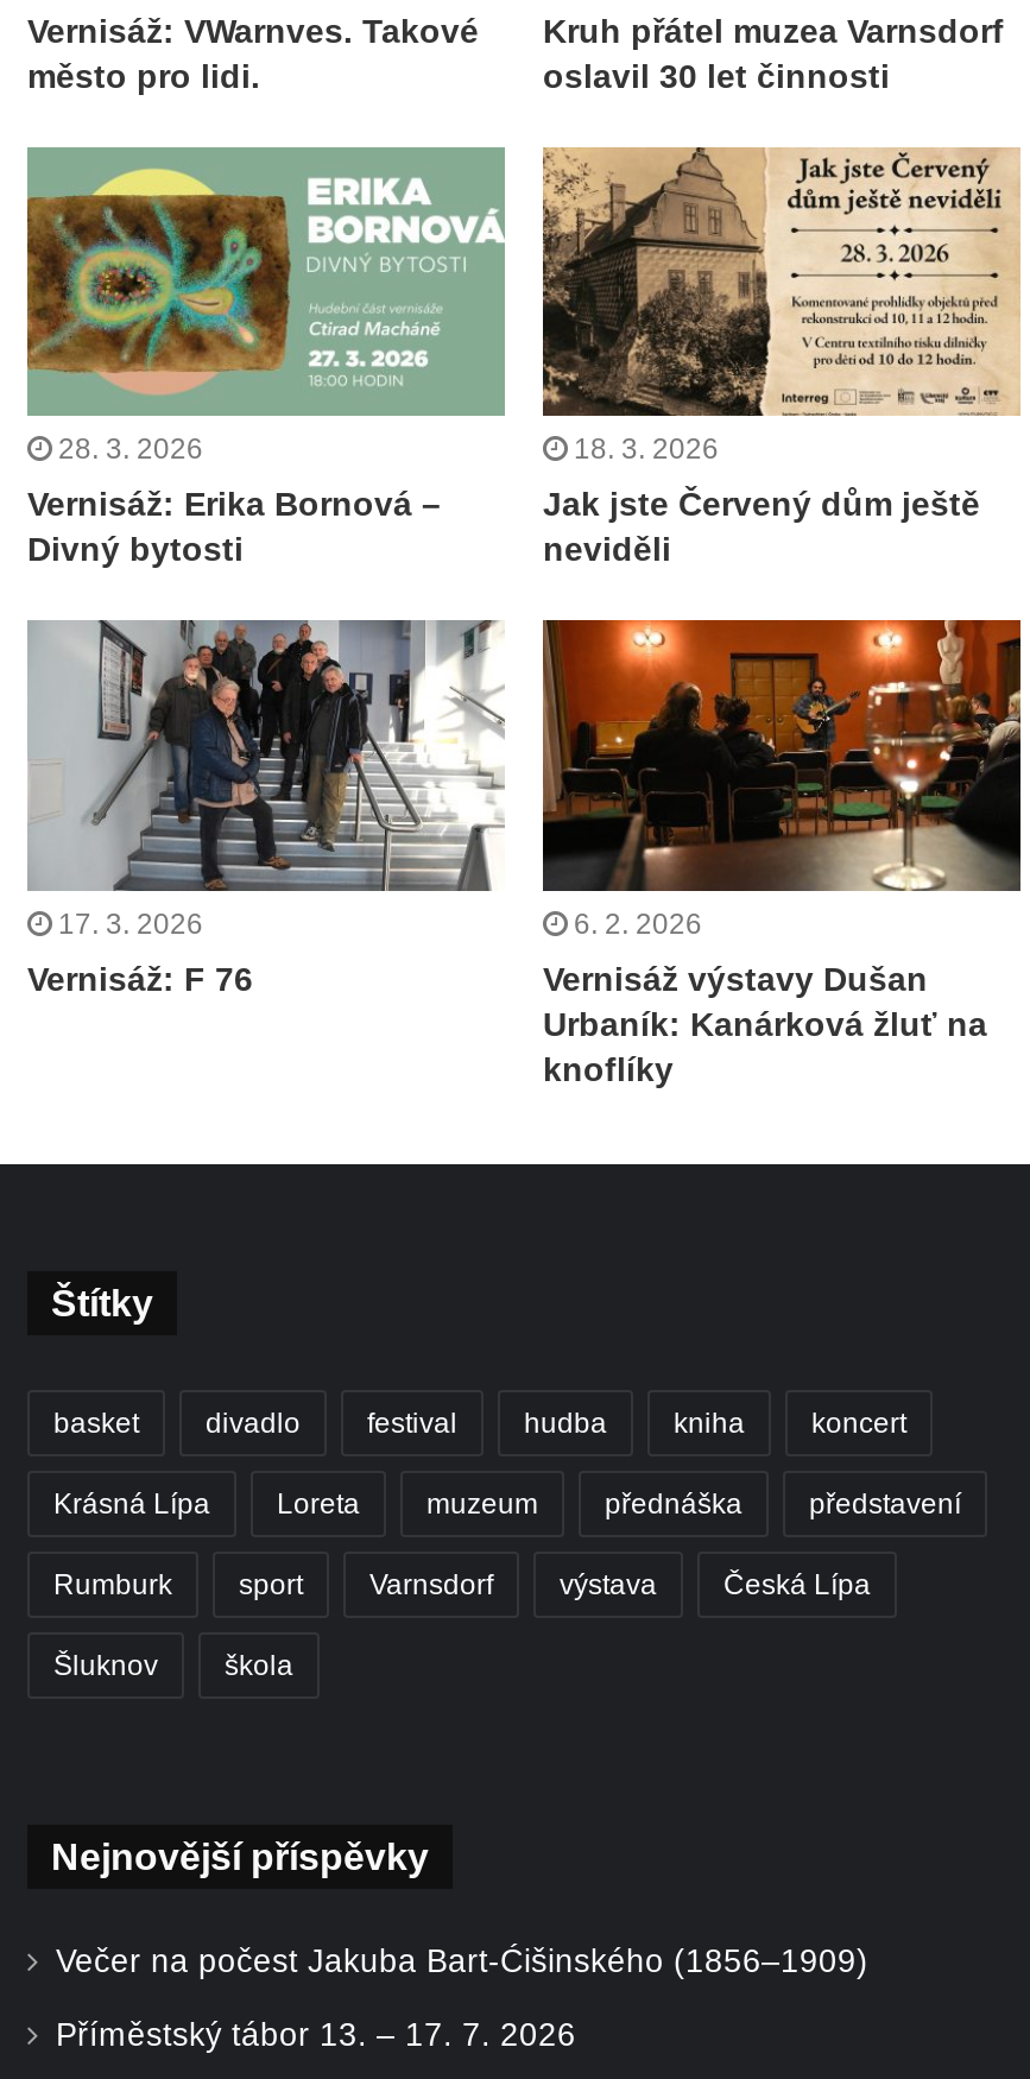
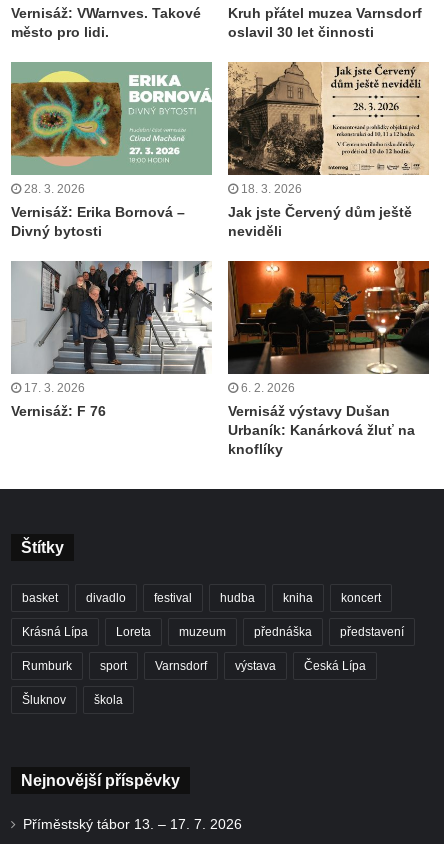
- Večer na počest Jakuba Bart-Ćišinského (1856–1909)
